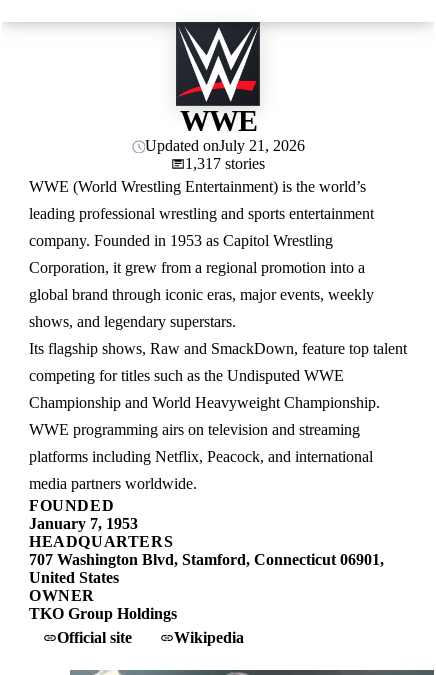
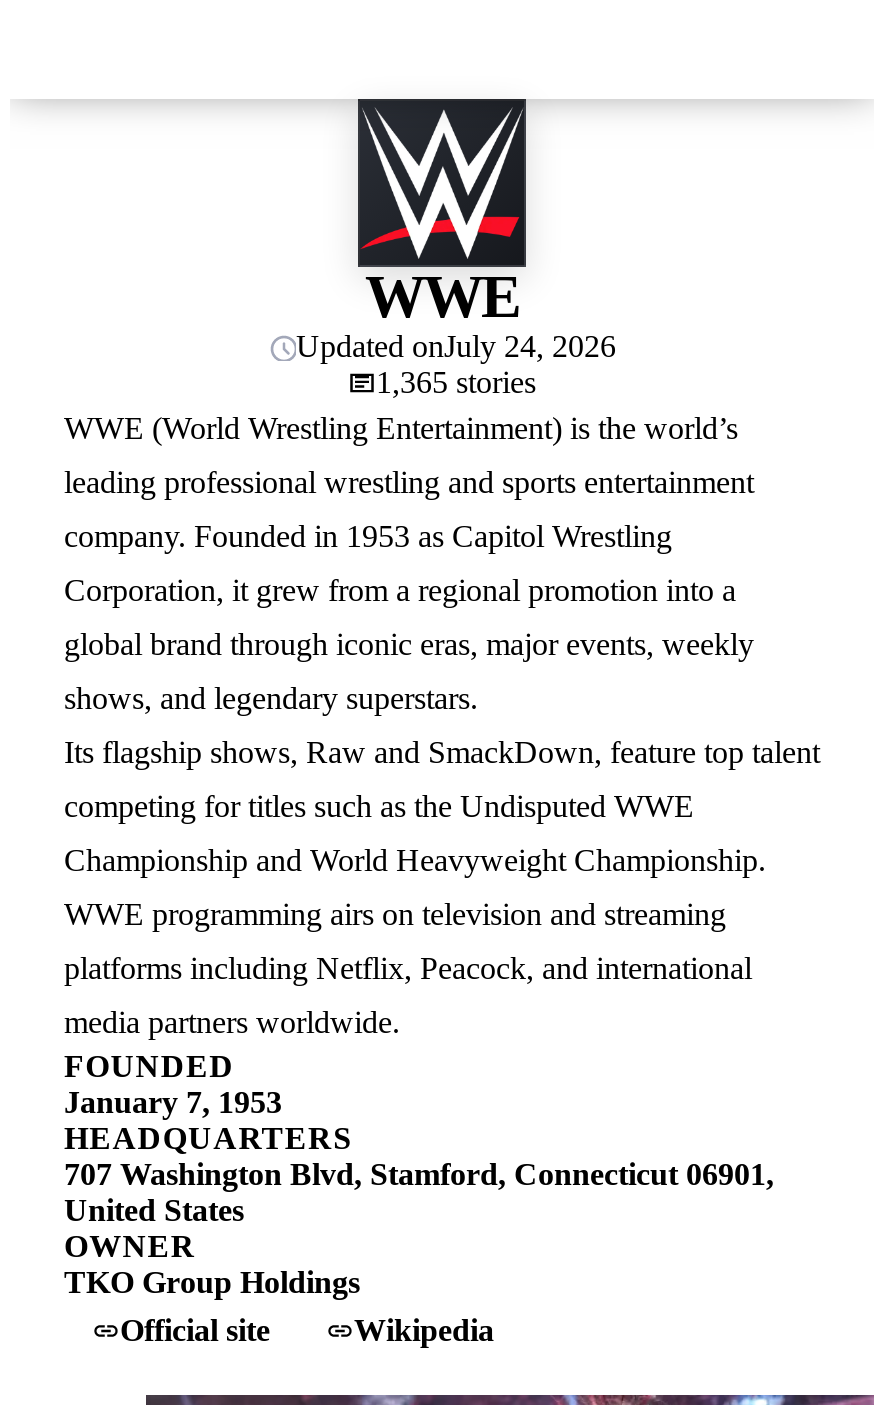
- Updated onJuly 21, 2026
+ Updated onJuly 24, 2026

- 1,317 stories
+ 1,365 stories
